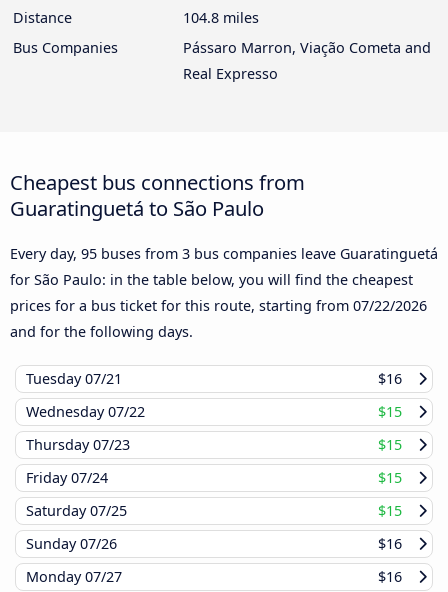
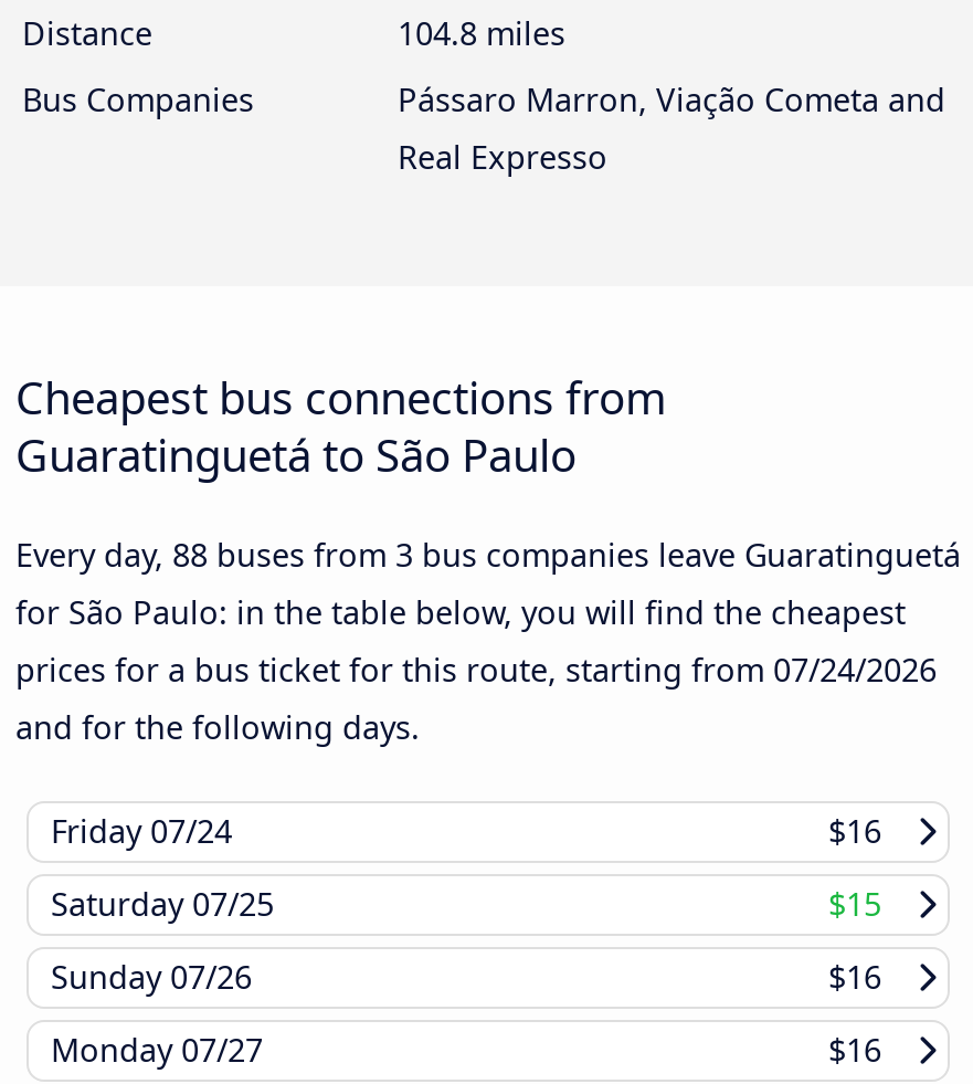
- Every day, 95 buses from 3 bus companies leave Guaratinguetá
+ Every day, 88 buses from 3 bus companies leave Guaratinguetá

- prices for a bus ticket for this route, starting from 07/22/2026
+ prices for a bus ticket for this route, starting from 07/24/2026

- Tuesday 07/21
+ Friday 07/24

- Wednesday 07/22
- $15
- Thursday 07/23
- $15
- Friday 07/24
- $15
